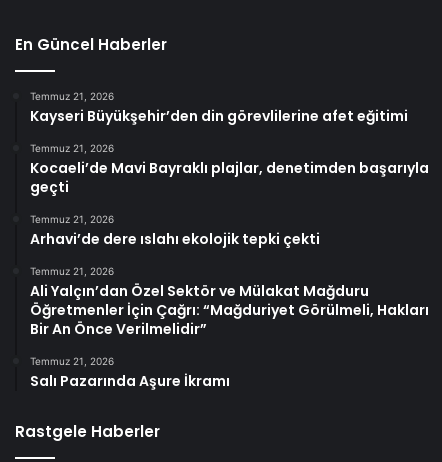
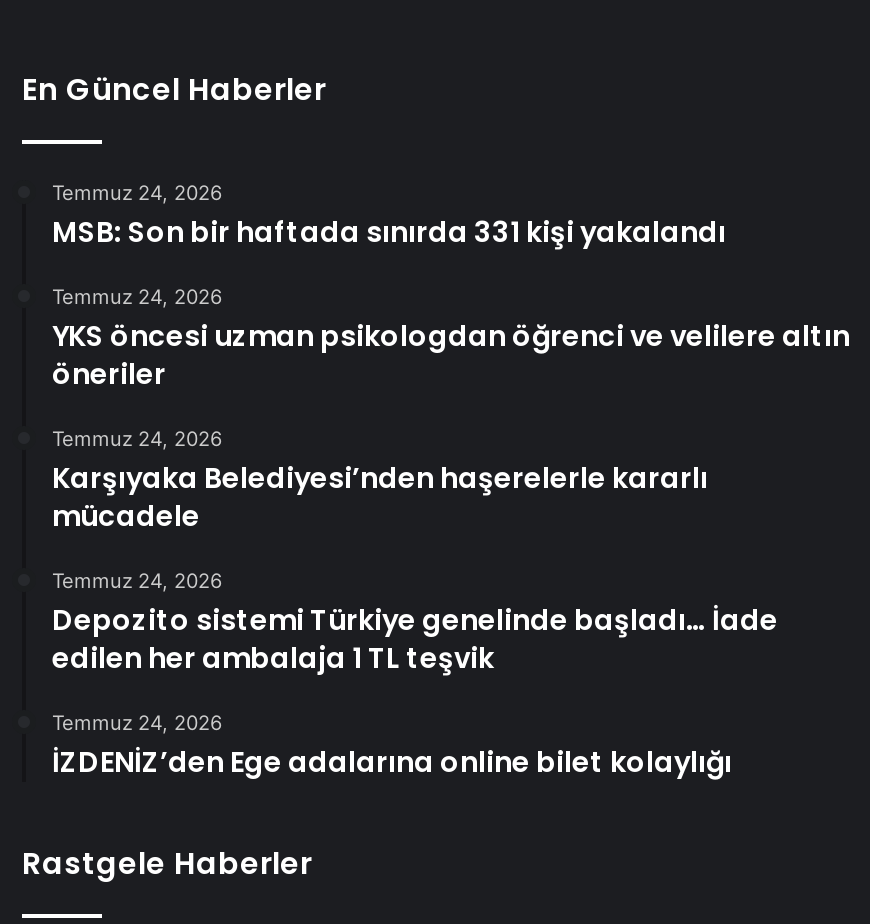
- Temmuz 21, 2026
- Kayseri Büyükşehir’den din görevlilerine afet eğitimi
+ Temmuz 24, 2026
+ MSB: Son bir haftada sınırda 331 kişi yakalandı

- Temmuz 21, 2026
- Kocaeli’de Mavi Bayraklı plajlar, denetimden başarıyla
- geçti
+ Temmuz 24, 2026
+ YKS öncesi uzman psikologdan öğrenci ve velilere altın
+ öneriler

- Temmuz 21, 2026
- Arhavi’de dere ıslahı ekolojik tepki çekti
+ Temmuz 24, 2026
+ Karşıyaka Belediyesi’nden haşerelerle kararlı
+ mücadele

- Temmuz 21, 2026
- Ali Yalçın’dan Özel Sektör ve Mülakat Mağduru
- Öğretmenler İçin Çağrı: “Mağduriyet Görülmeli, Hakları
- Bir An Önce Verilmelidir”
+ Temmuz 24, 2026
+ Depozito sistemi Türkiye genelinde başladı… İade
+ edilen her ambalaja 1 TL teşvik

- Temmuz 21, 2026
- Salı Pazarında Aşure İkramı
+ Temmuz 24, 2026
+ İZDENİZ’den Ege adalarına online bilet kolaylığı
